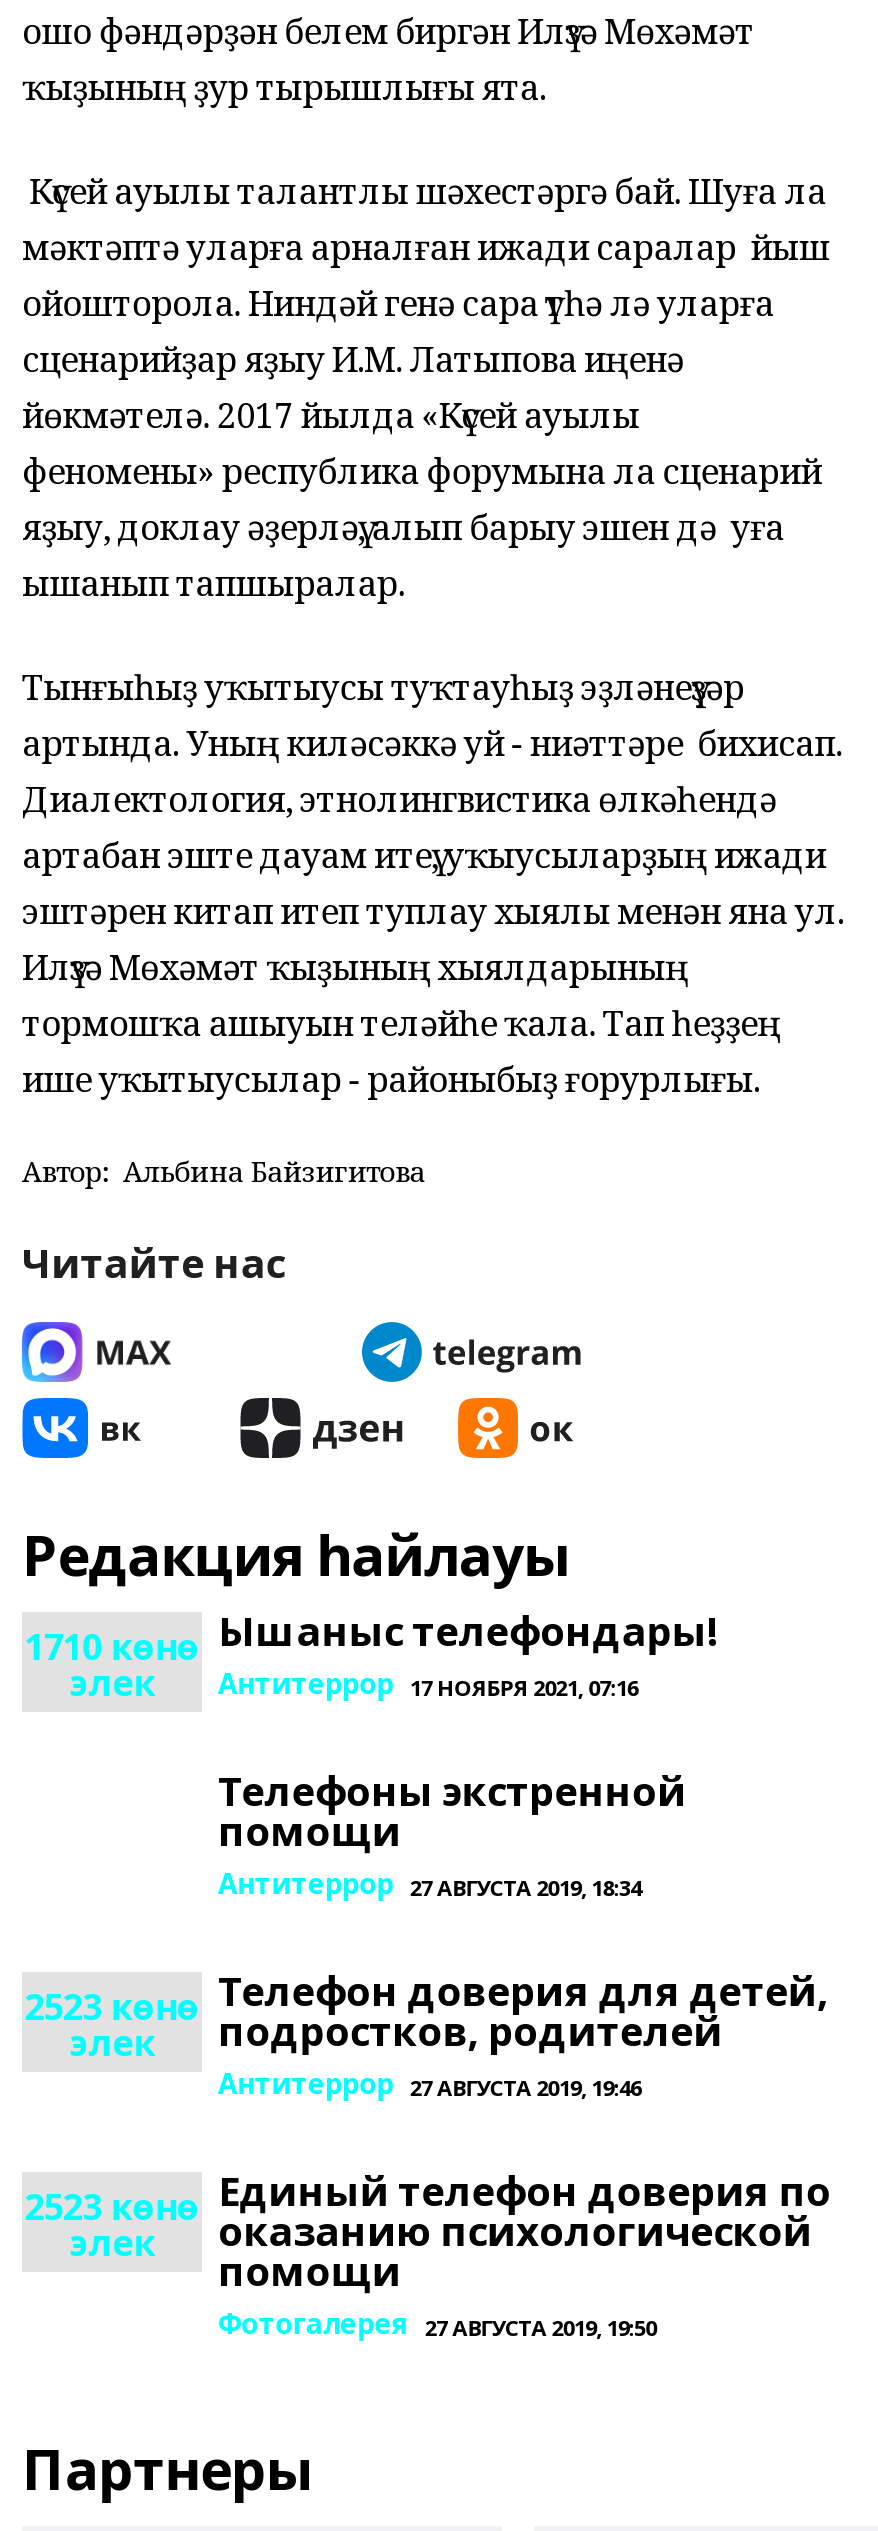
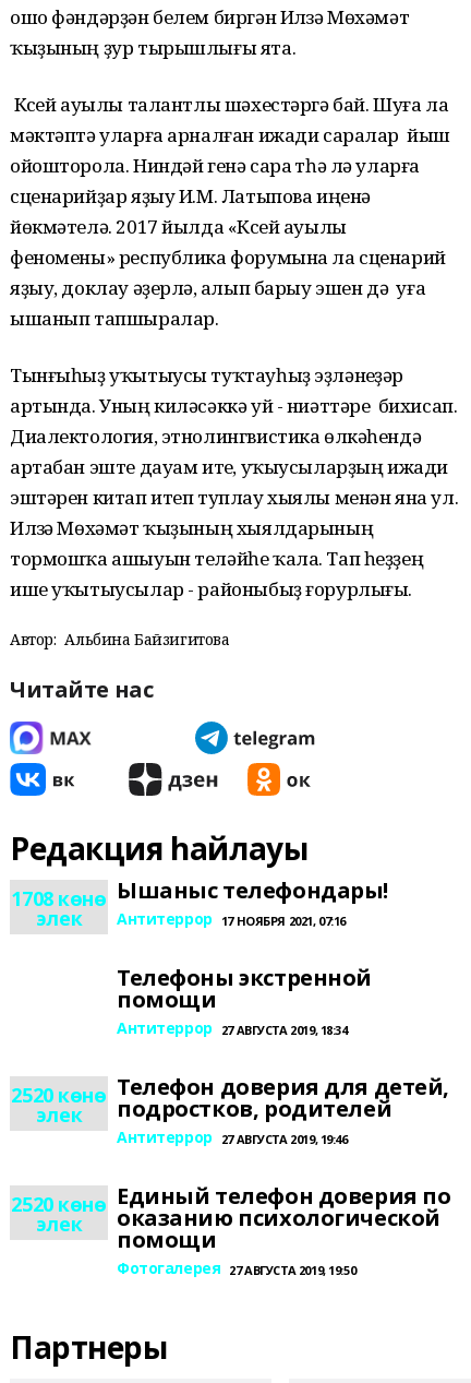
- 1710 көнө Ышаныс телефондары!
+ 1708 көнө Ышаныс телефондары!

- 2523 көнө элек Телефон доверия для детей, подростков, родителей
+ 2520 көнө элек Телефон доверия для детей, подростков, родителей

- 2523 көнө элек Единый телефон доверия по оказанию психологической
+ 2520 көнө элек Единый телефон доверия по оказанию психологической
